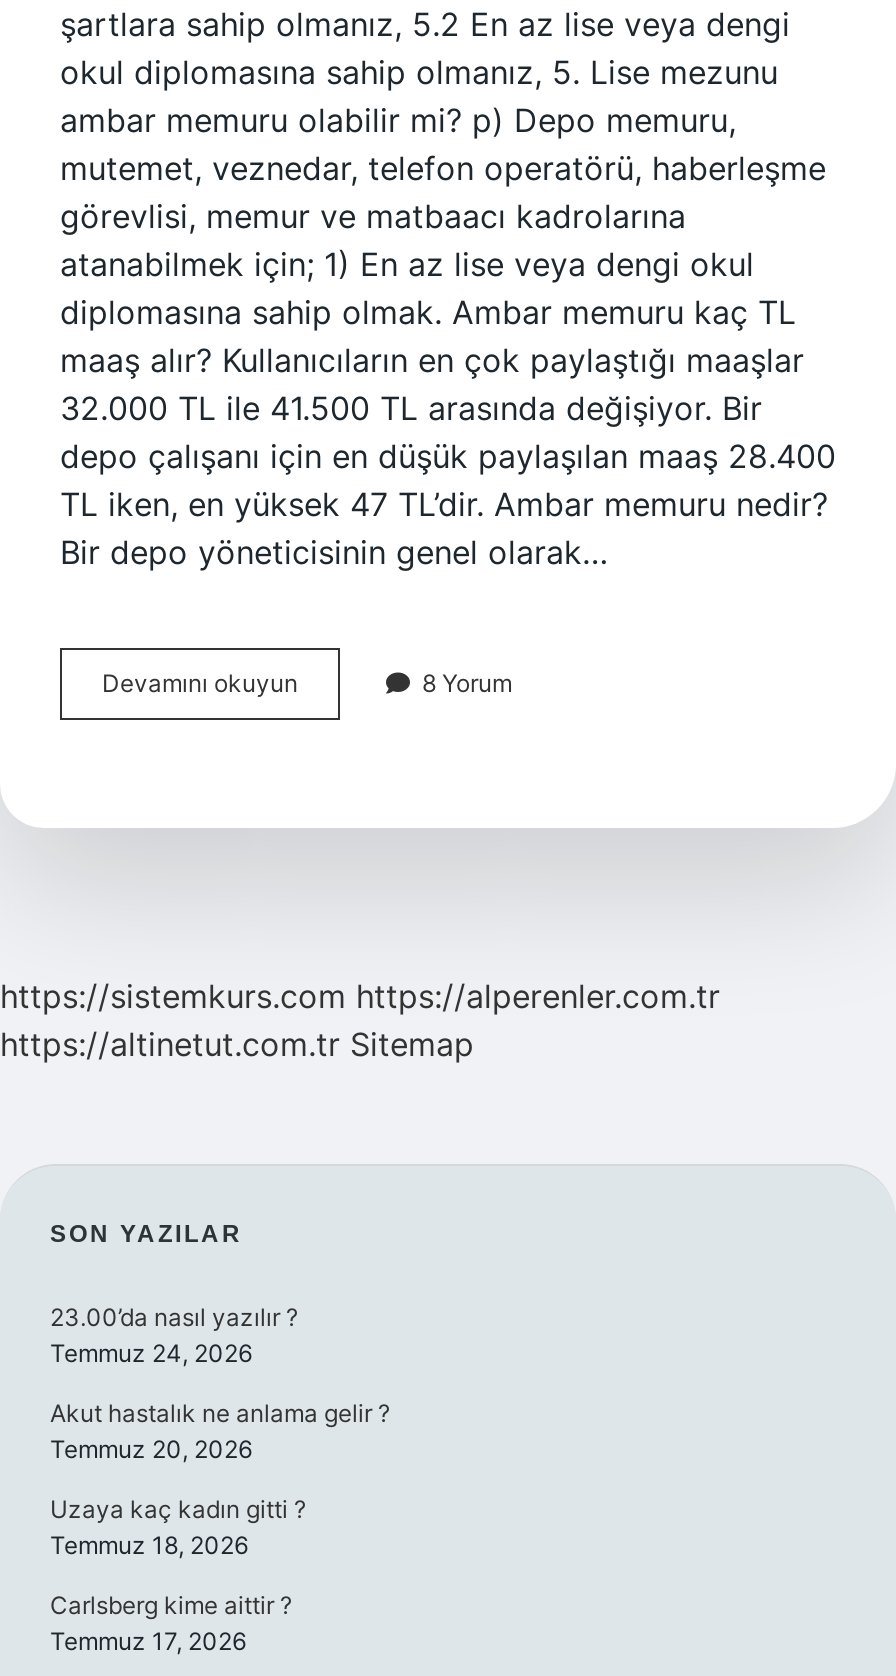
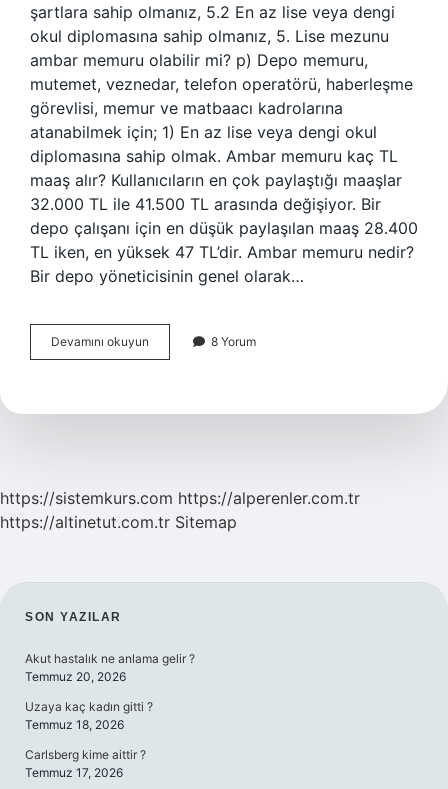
- 23.00’da nasıl yazılır ?
- Temmuz 24, 2026
